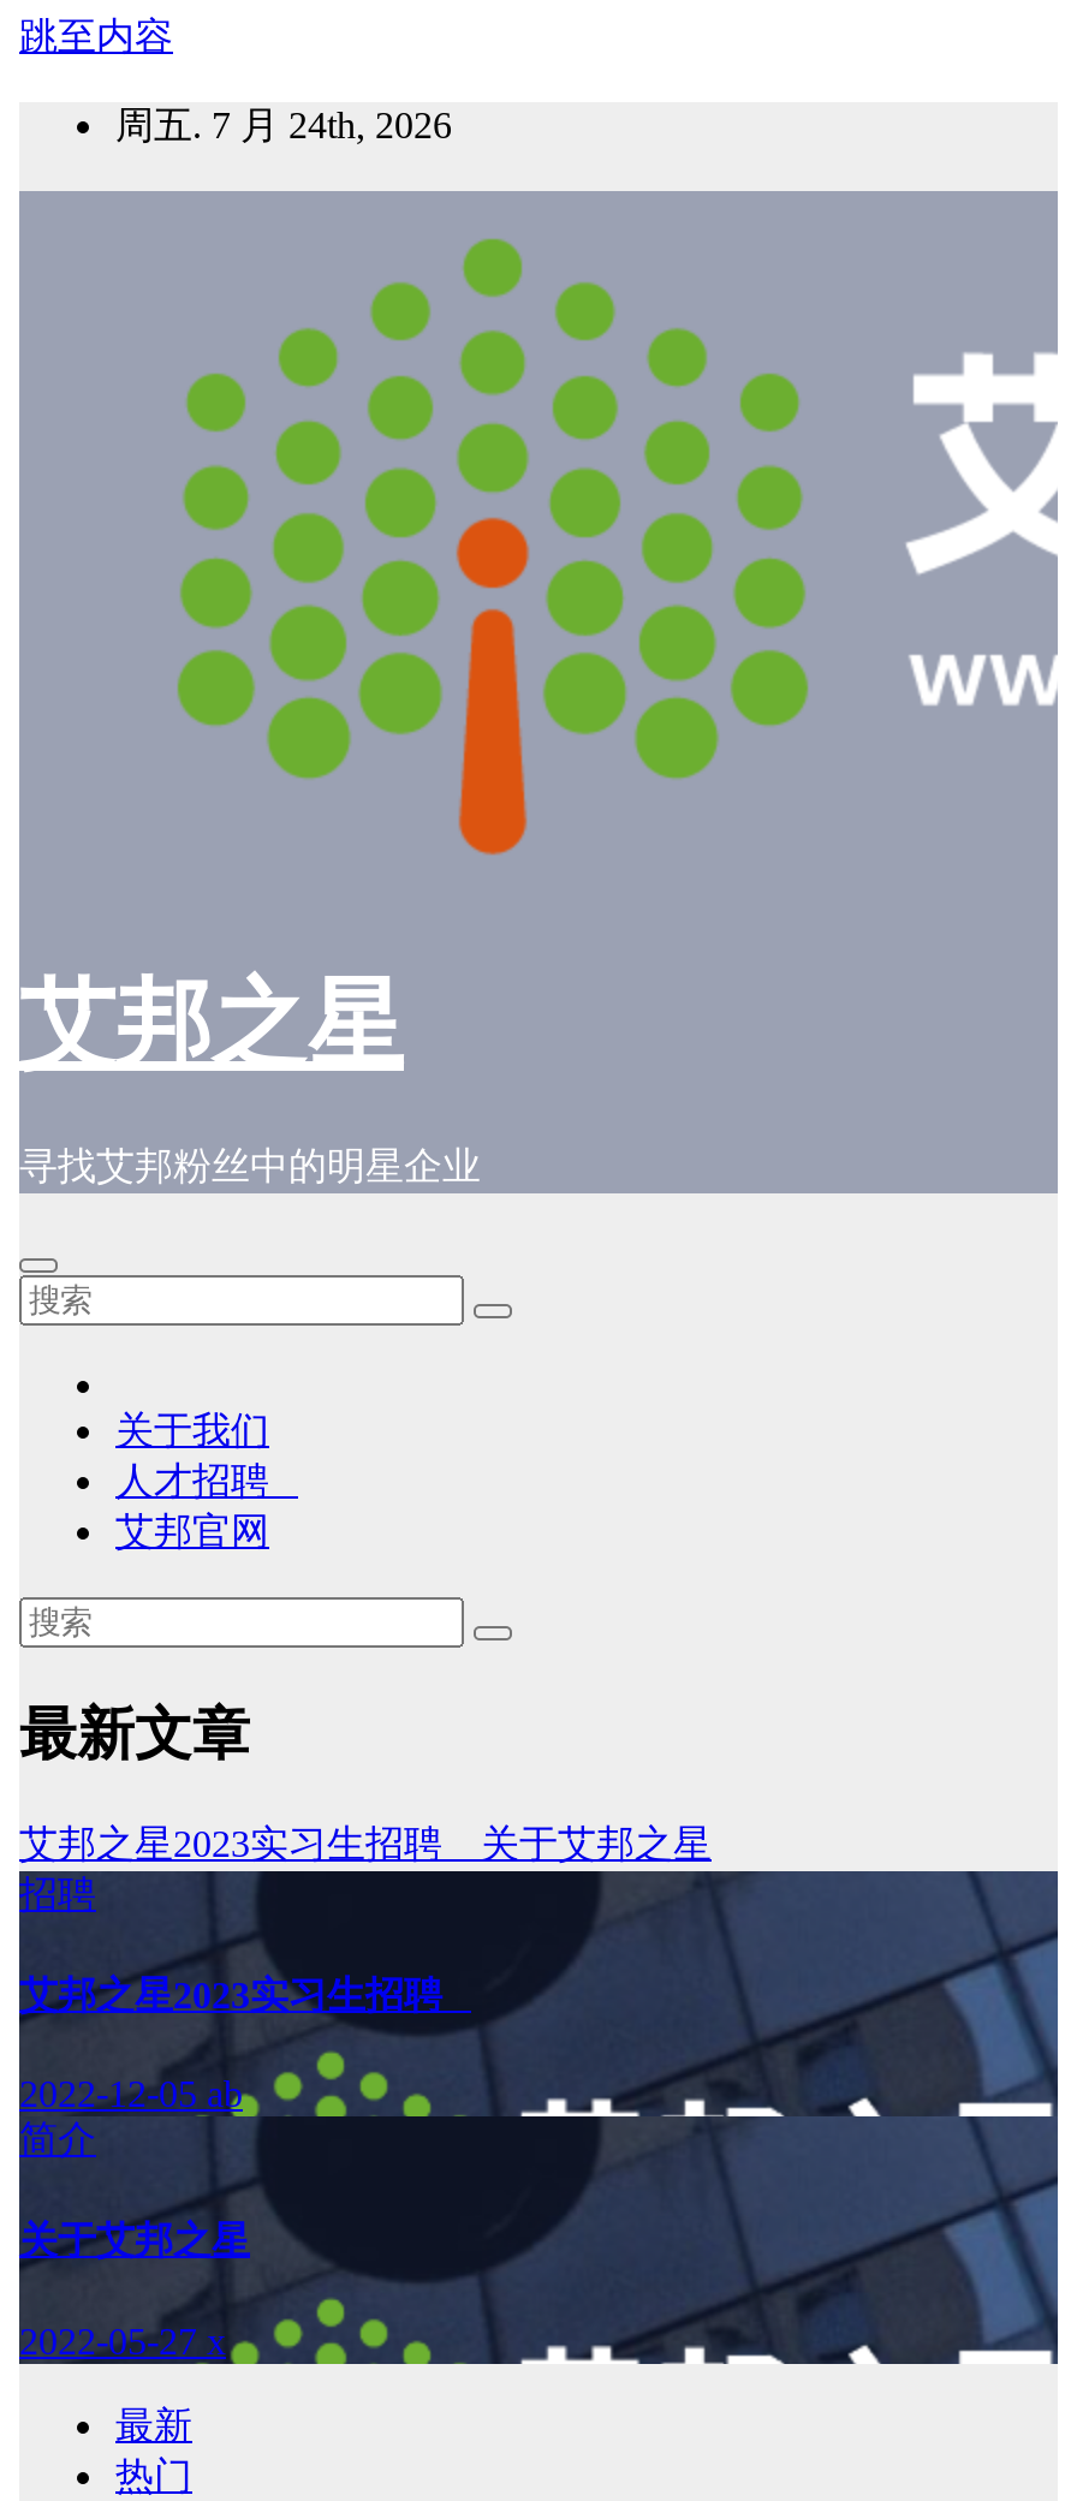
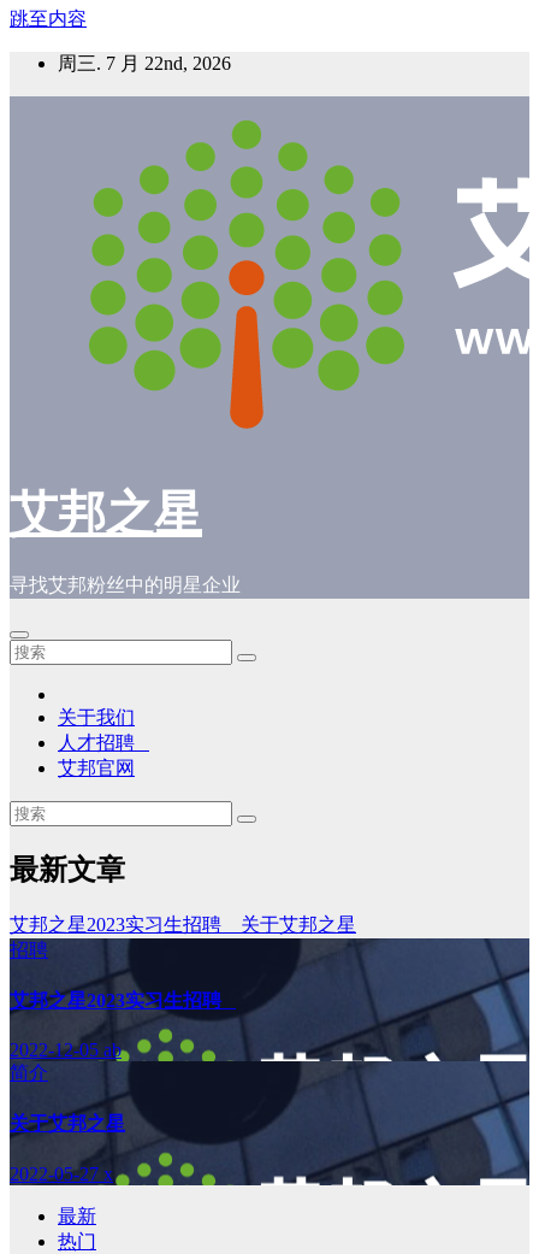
- 周五. 7 月 24th, 2026
+ 周三. 7 月 22nd, 2026
